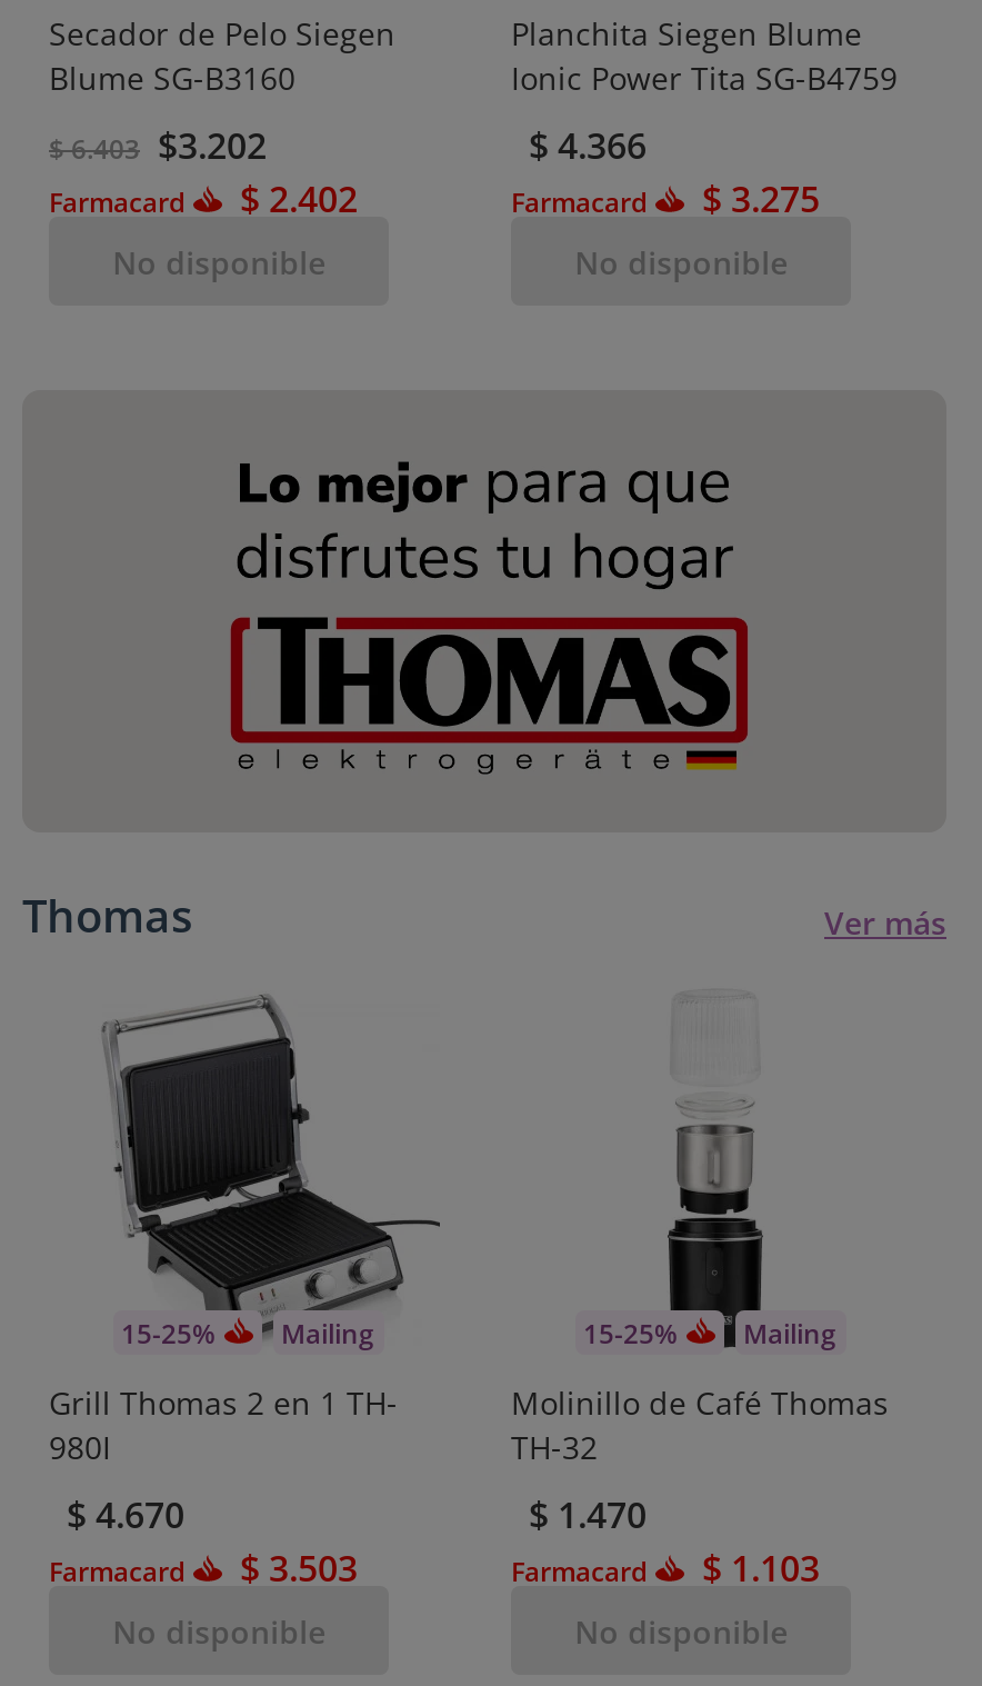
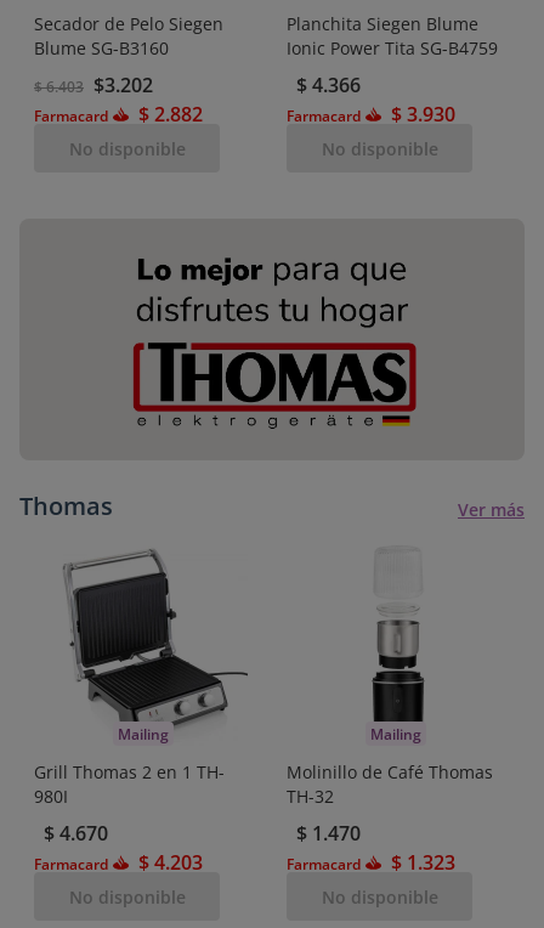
- Farmacard $ 2.402
+ Farmacard $ 2.882

- Farmacard $ 3.275
+ Farmacard $ 3.930

- 15-25%

- 15-25%

- Farmacard $ 3.503
+ Farmacard $ 4.203

- Farmacard $ 1.103
+ Farmacard $ 1.323
